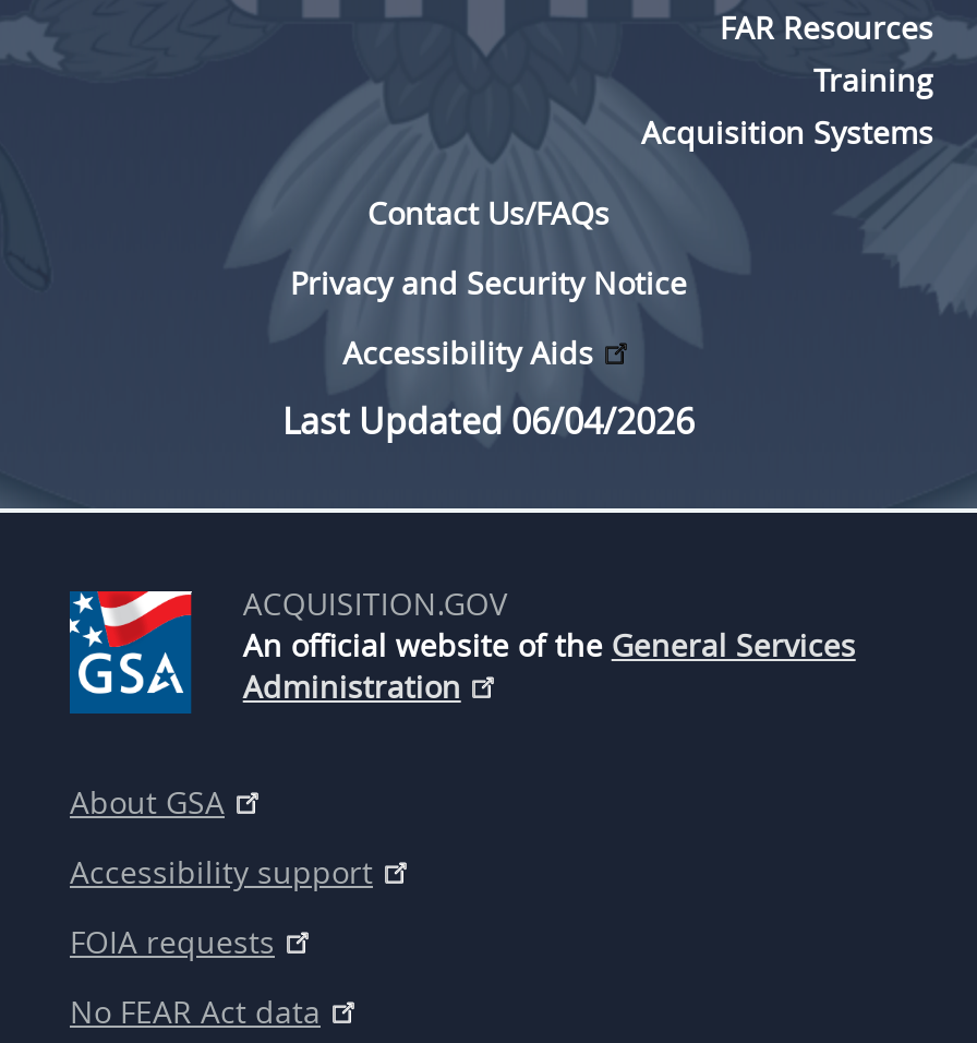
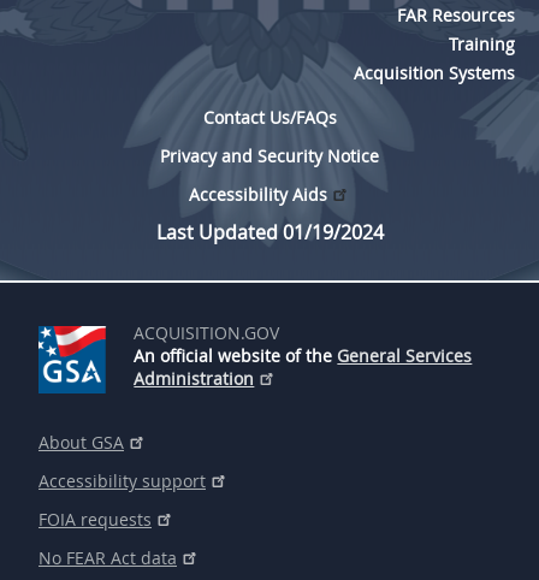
- Last Updated 06/04/2026
+ Last Updated 01/19/2024
